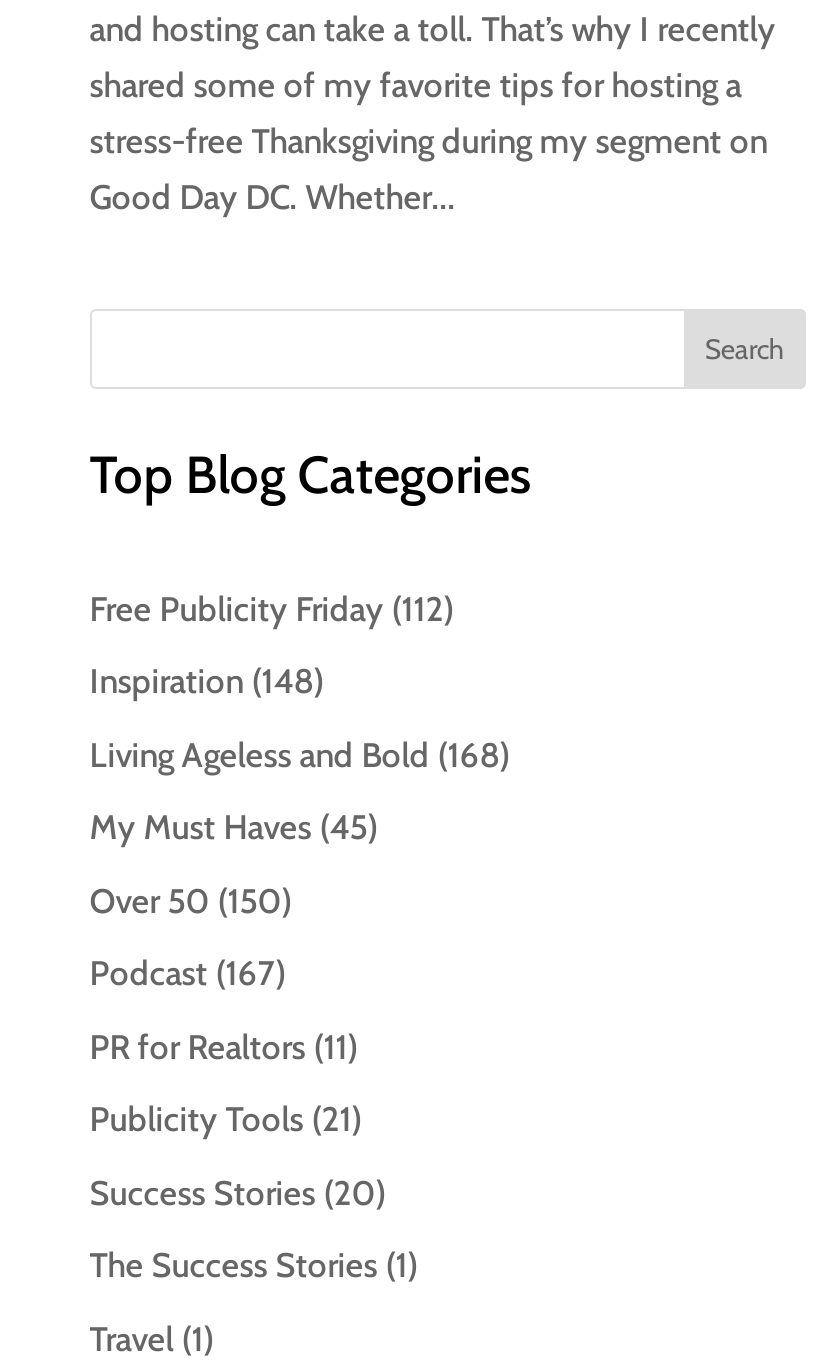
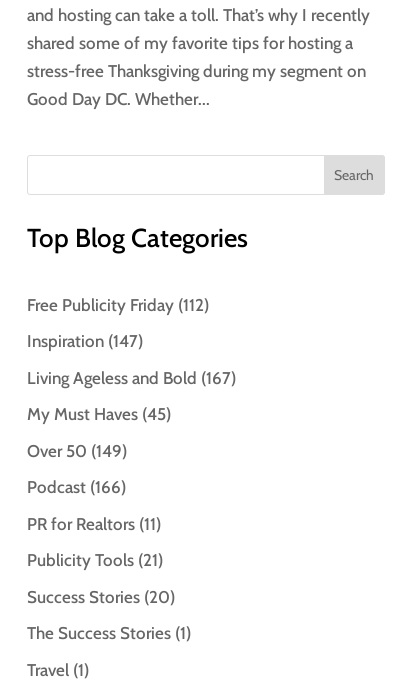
- Inspiration (148)
+ Inspiration (147)

- Living Ageless and Bold (168)
+ Living Ageless and Bold (167)

- Over 50 (150)
+ Over 50 (149)

- Podcast (167)
+ Podcast (166)
